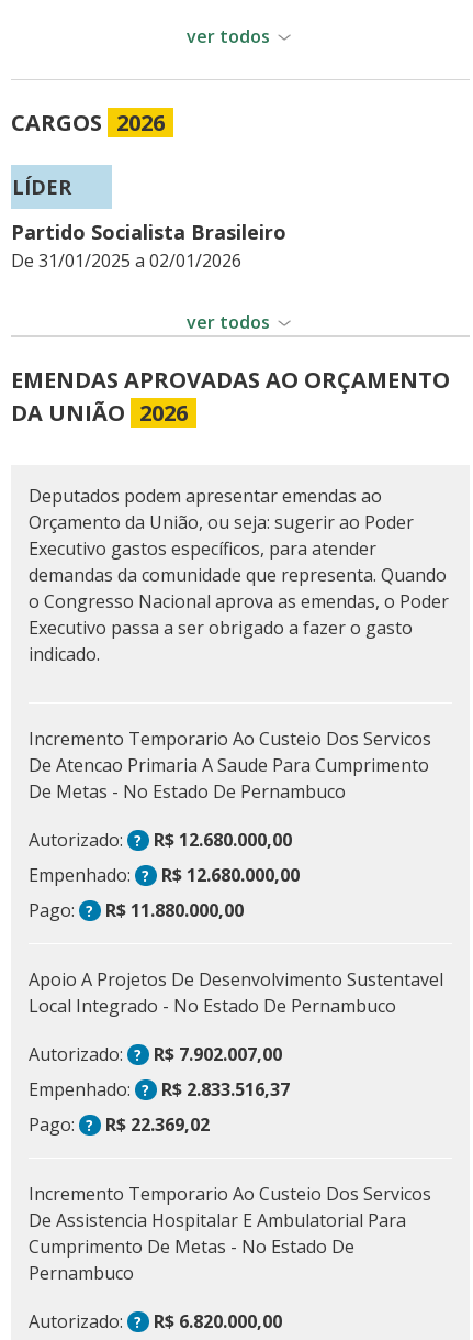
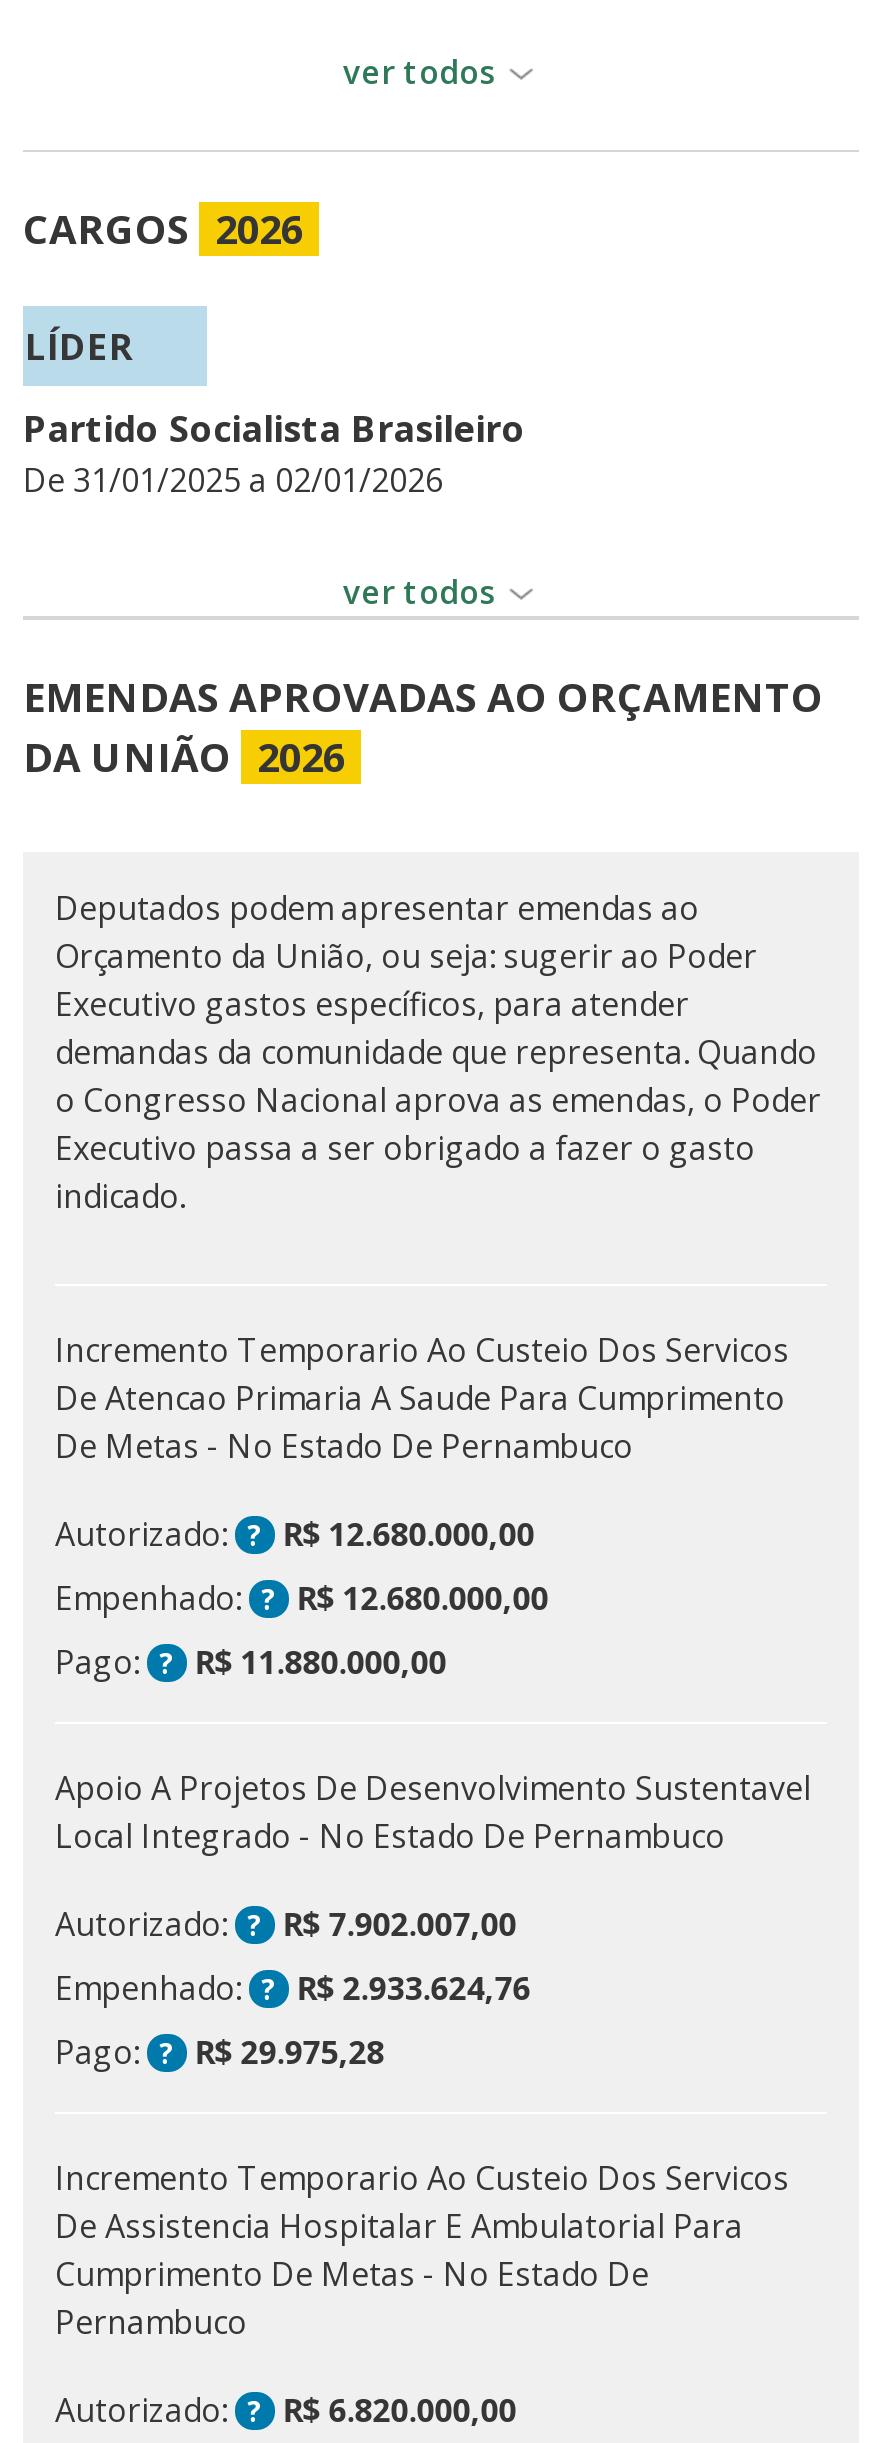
- Empenhado: ? R$ 2.833.516,37
+ Empenhado: ? R$ 2.933.624,76

- Pago: ? R$ 22.369,02
+ Pago: ? R$ 29.975,28
